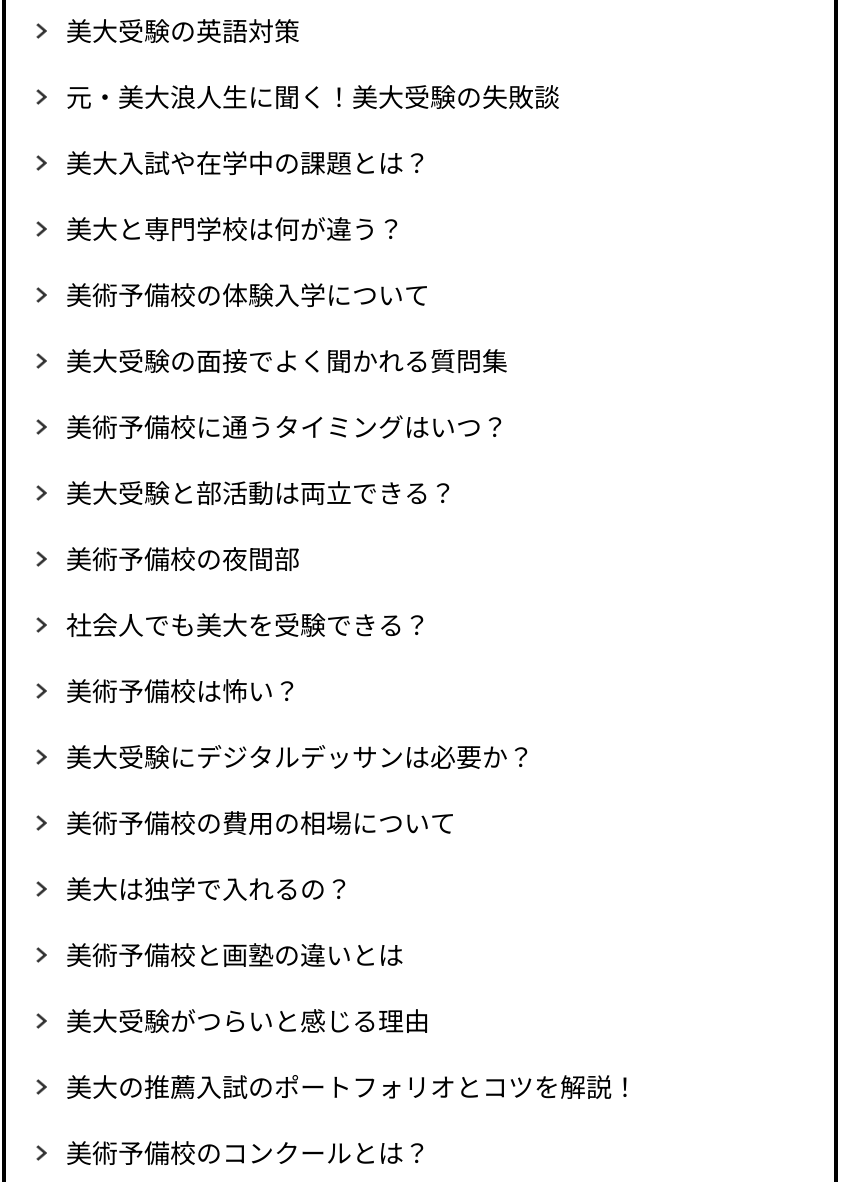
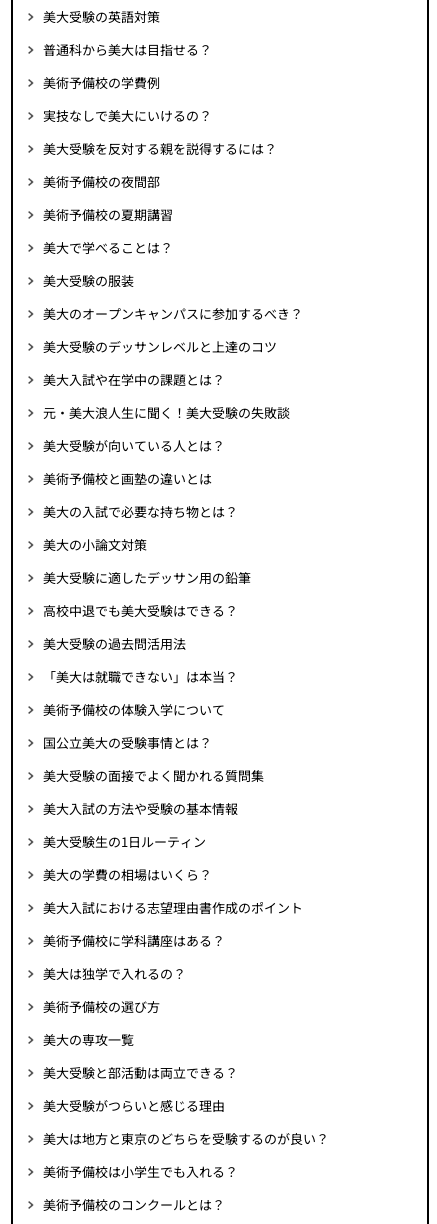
moved down: 美大入試や在学中の課題とは？ | 元・美大浪人生に聞く！美大受験の失敗談

- 美大と専門学校は何が違う？
- 美術予備校に通うタイミングはいつ？
+ 普通科から美大は目指せる？
+ 美術予備校の学費例
+ 実技なしで美大にいけるの？
+ 美大受験を反対する親を説得するには？

moved down: 美術予備校の体験入学について

moved down: 美大受験の面接でよく聞かれる質問集

moved down: 美大受験と部活動は両立できる？

moved up: 美術予備校の夜間部

- 社会人でも美大を受験できる？
- 美術予備校は怖い？
- 美大受験にデジタルデッサンは必要か？
- 美術予備校の費用の相場について
+ 美術予備校の夏期講習
+ 美大で学べることは？
+ 美大受験の服装
+ 美大のオープンキャンパスに参加するべき？
+ 美大受験のデッサンレベルと上達のコツ
+ 美大受験が向いている人とは？

moved down: 美大は独学で入れるの？

+ 美大の入試で必要な持ち物とは？
+ 美大の小論文対策
+ 美大受験に適したデッサン用の鉛筆
+ 高校中退でも美大受験はできる？
+ 美大受験の過去問活用法
+ 「美大は就職できない」は本当？
+ 国公立美大の受験事情とは？
+ 美大入試の方法や受験の基本情報
+ 美大受験生の1日ルーティン
+ 美大の学費の相場はいくら？
+ 美大入試における志望理由書作成のポイント
+ 美術予備校に学科講座はある？
+ 美術予備校の選び方
+ 美大の専攻一覧

- 美大の推薦入試のポートフォリオとコツを解説！
+ 美大は地方と東京のどちらを受験するのが良い？
+ 美術予備校は小学生でも入れる？
